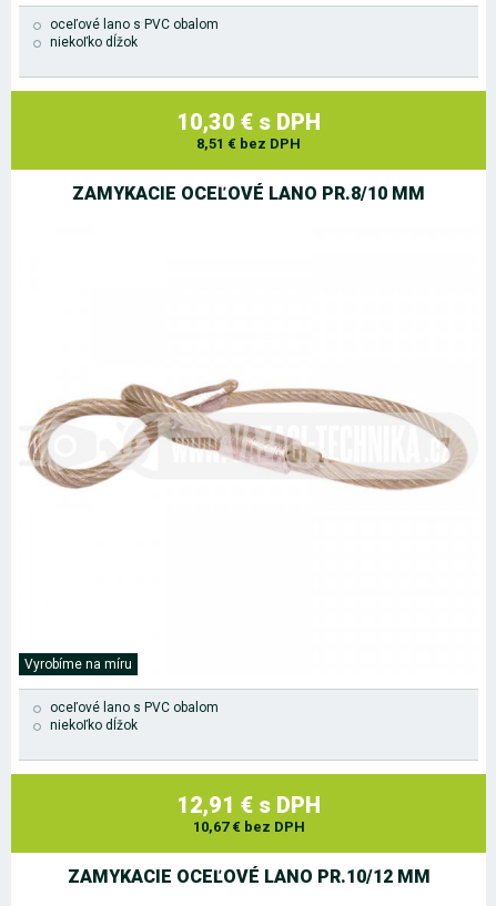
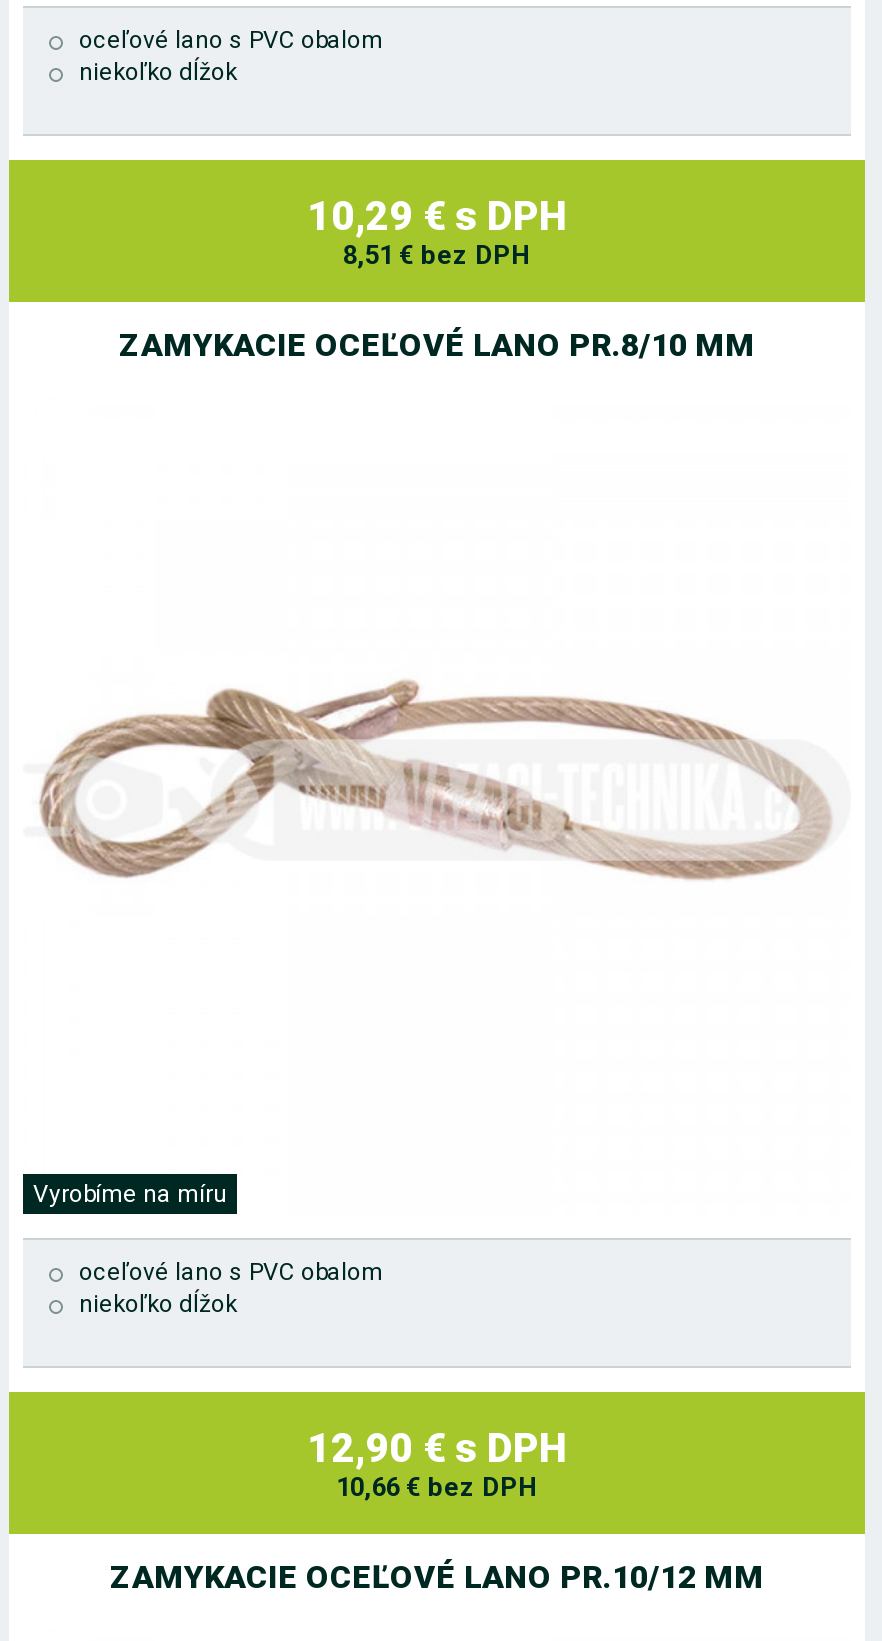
- 10,30 € s DPH
+ 10,29 € s DPH

- 12,91 € s DPH
+ 12,90 € s DPH

- 10,67 € bez DPH
+ 10,66 € bez DPH
